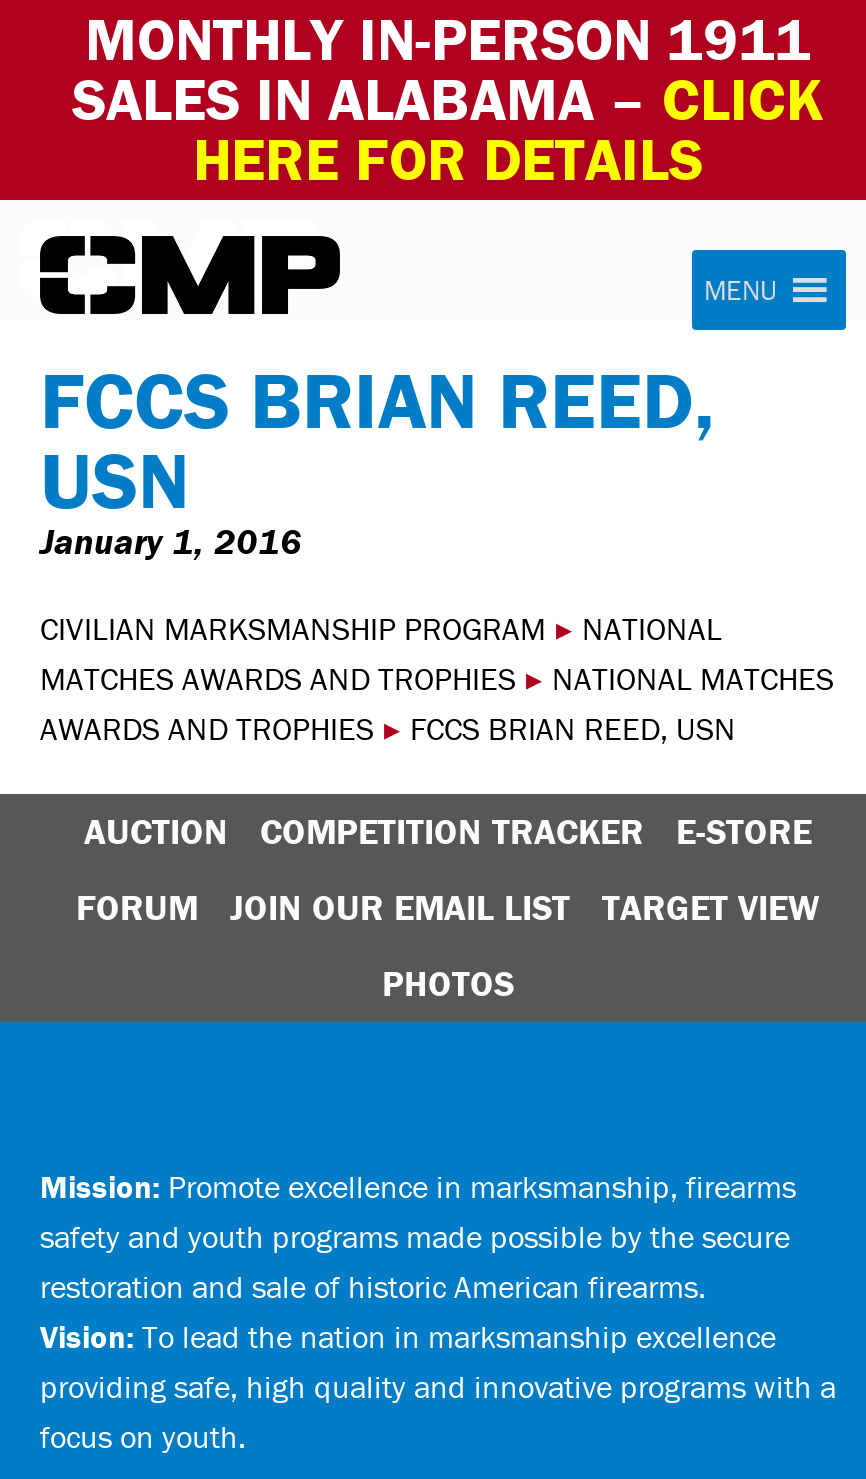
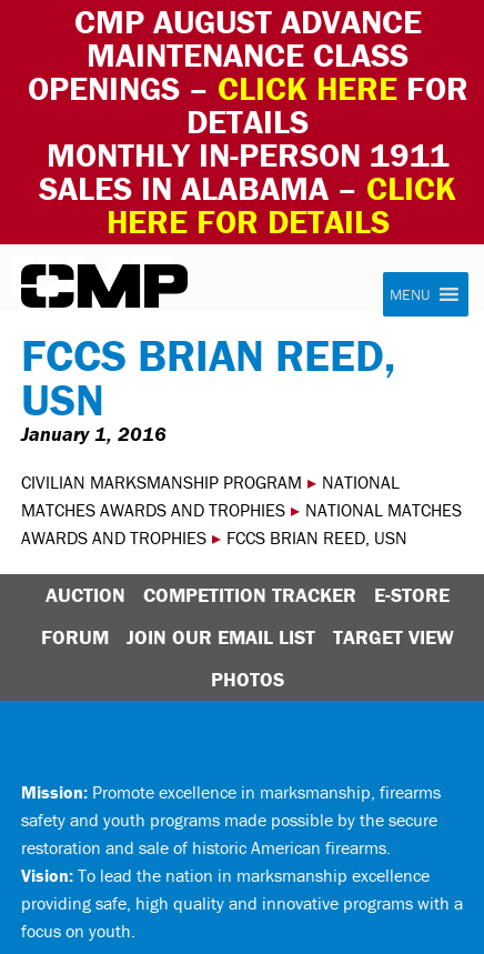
+ CMP AUGUST ADVANCE
+ MAINTENANCE CLASS
+ OPENINGS – CLICK HERE FOR
+ DETAILS
